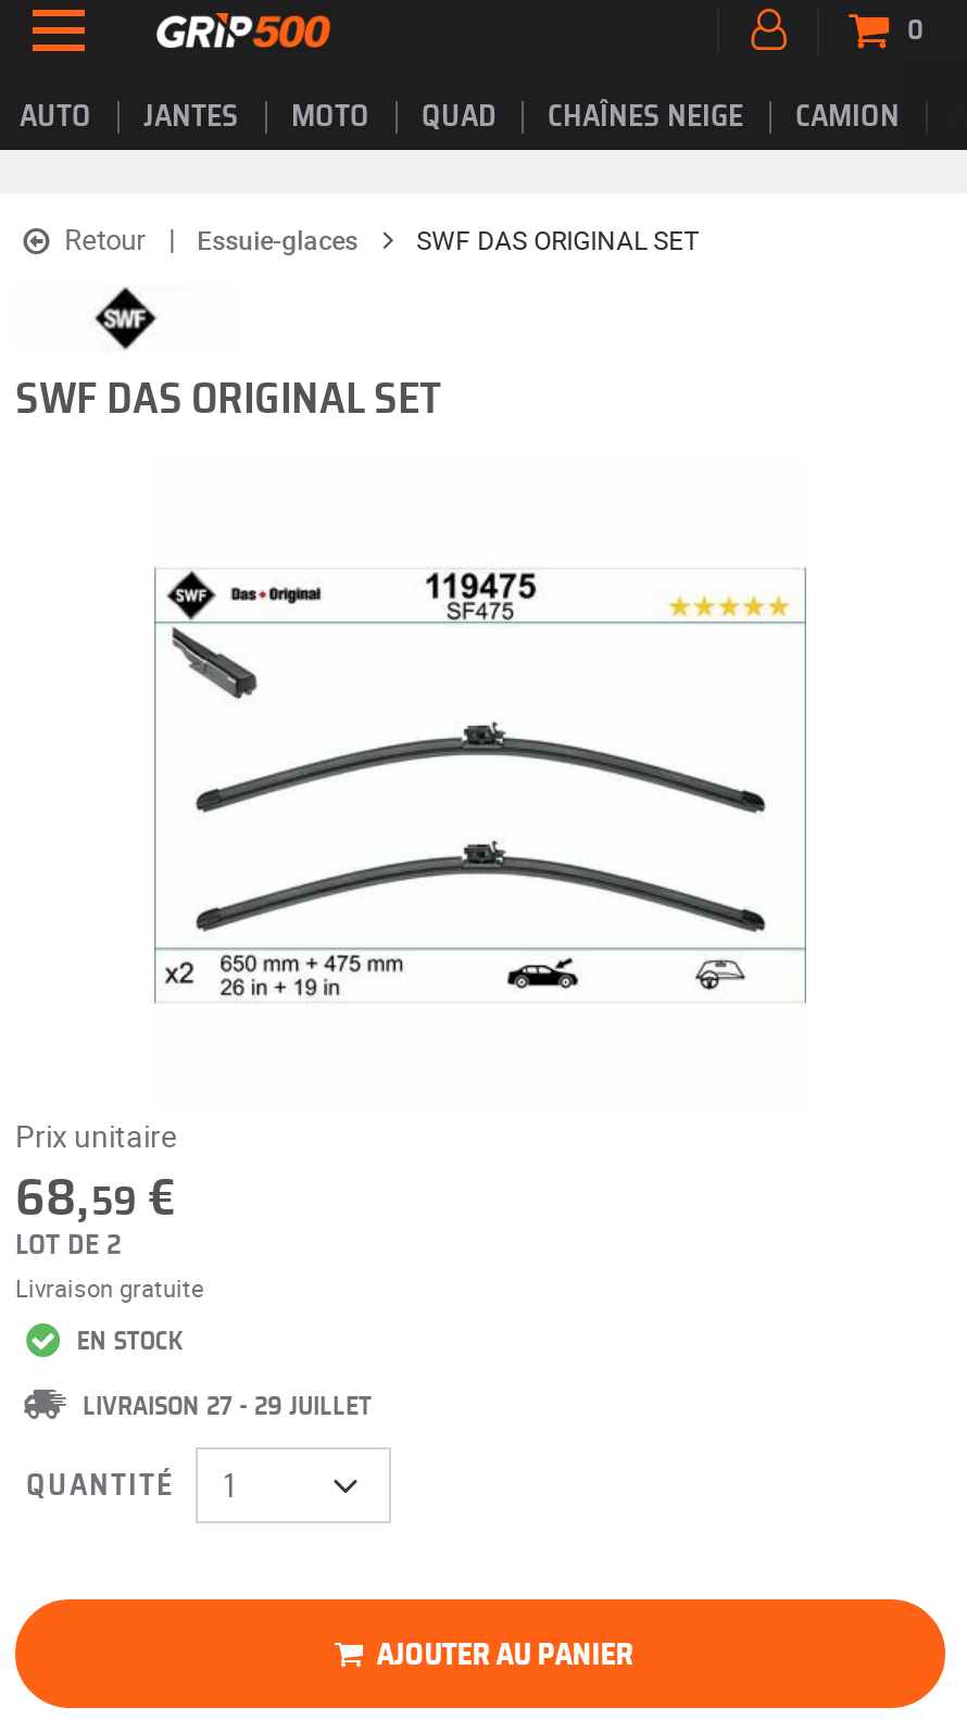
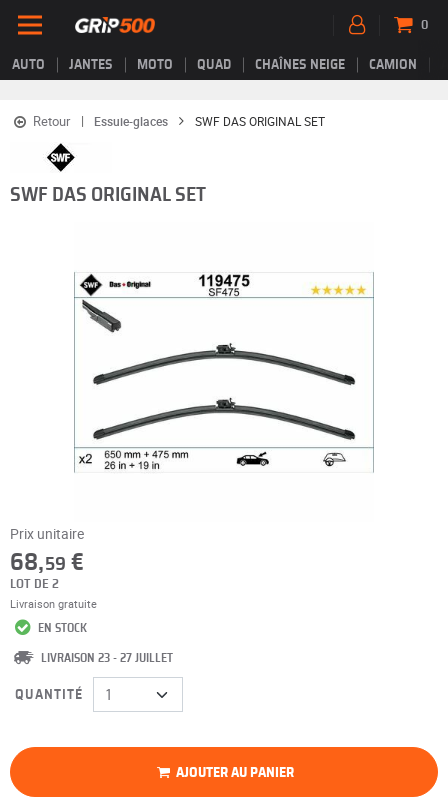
- LIVRAISON 27 - 29 JUILLET
+ LIVRAISON 23 - 27 JUILLET
